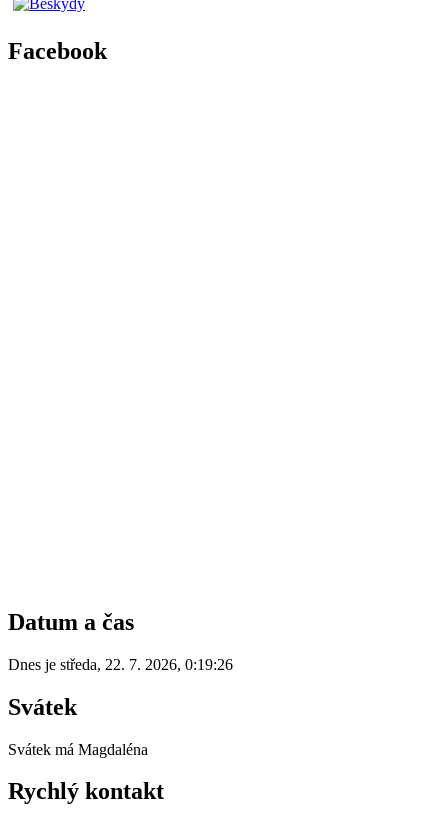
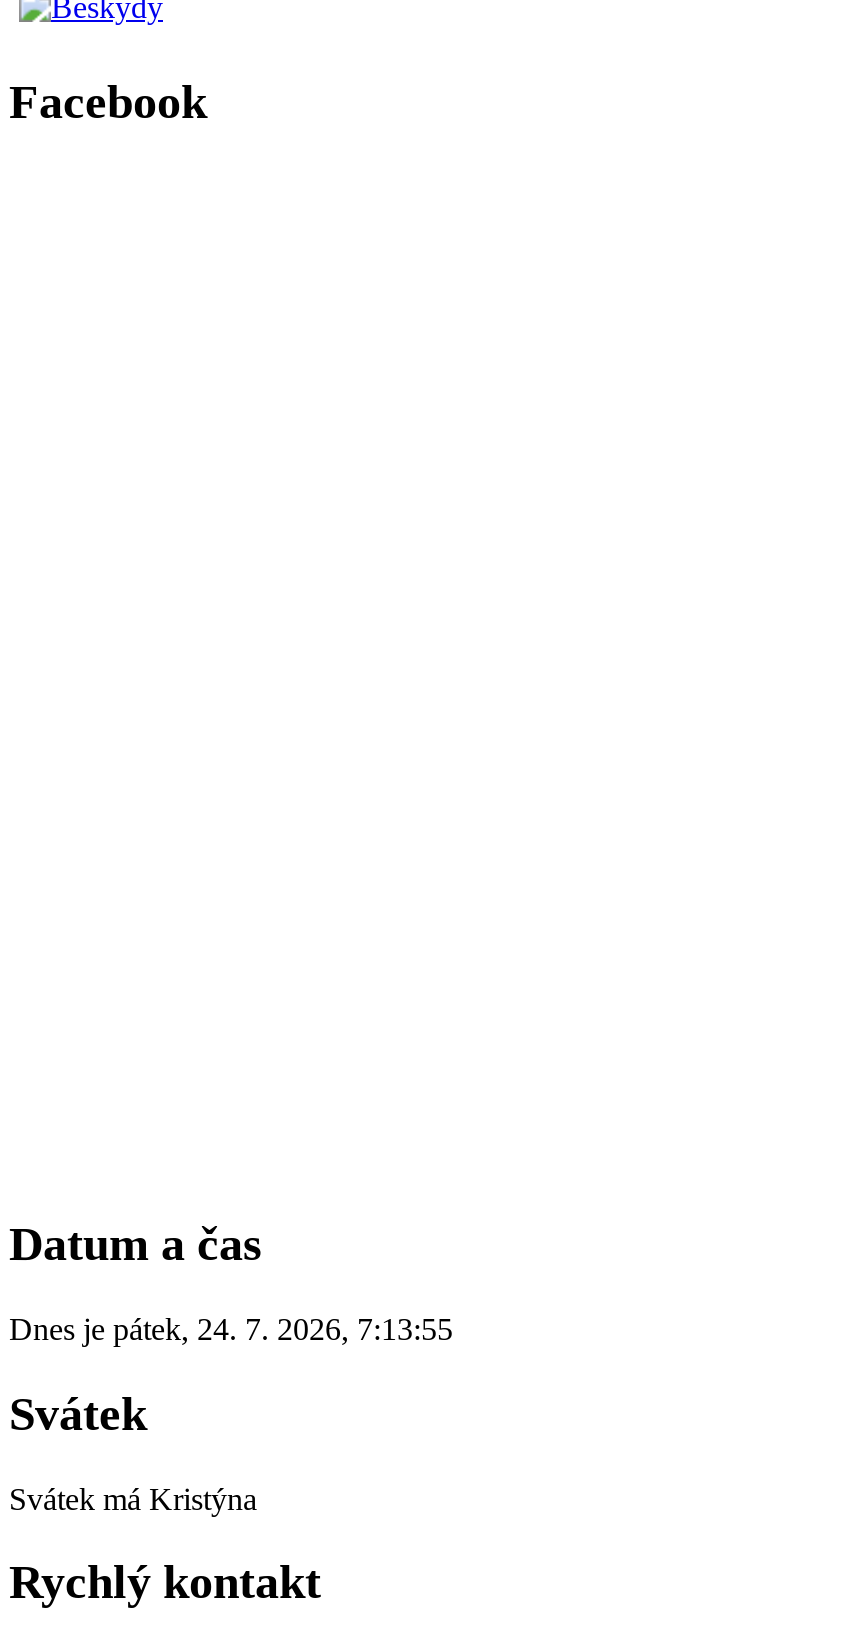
- Dnes je středa, 22. 7. 2026, 0:19:26
+ Dnes je pátek, 24. 7. 2026, 7:13:55

- Svátek má Magdaléna
+ Svátek má Kristýna
